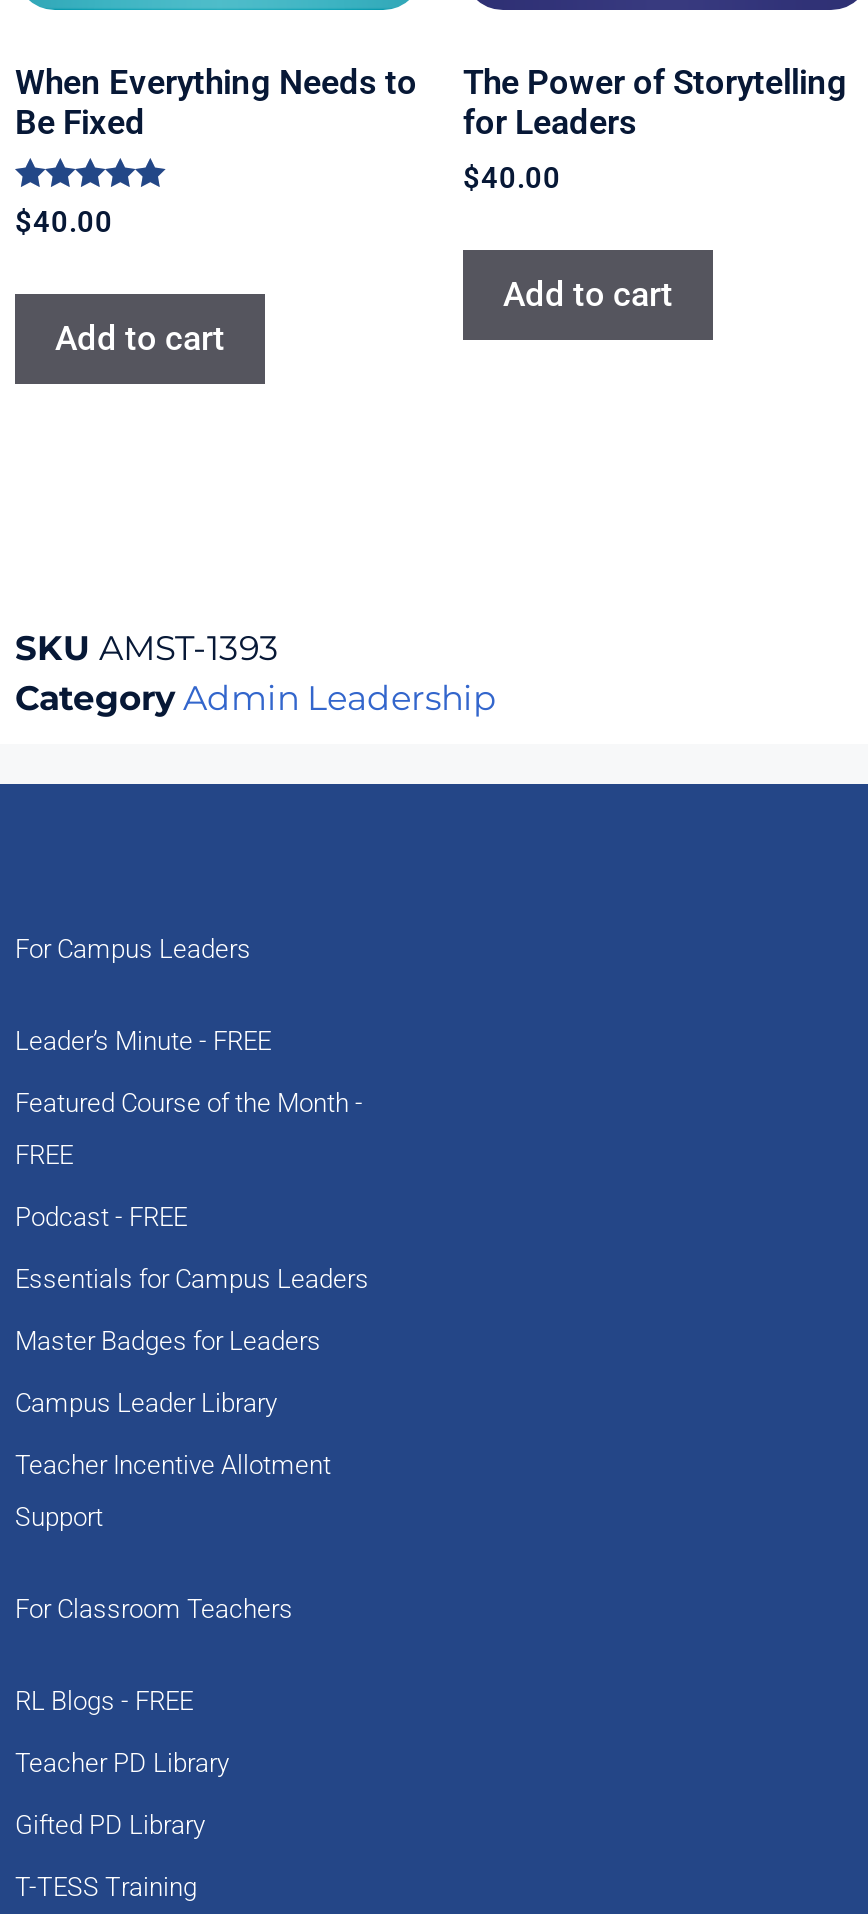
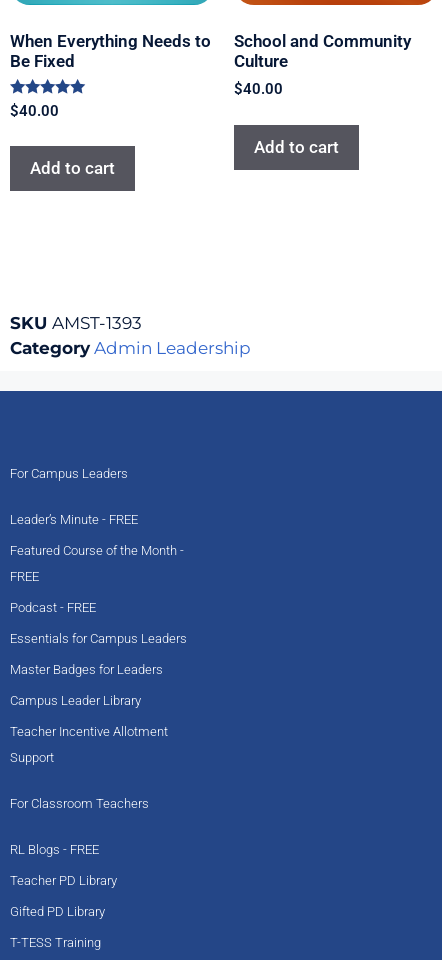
- The Power of Storytelling
- for Leaders
+ School and Community
+ Culture
